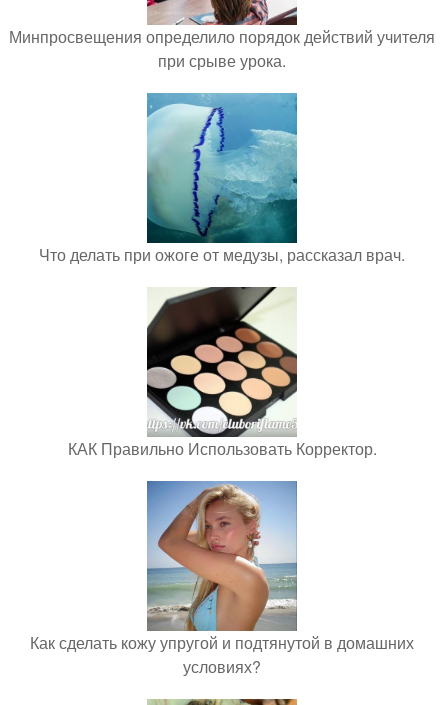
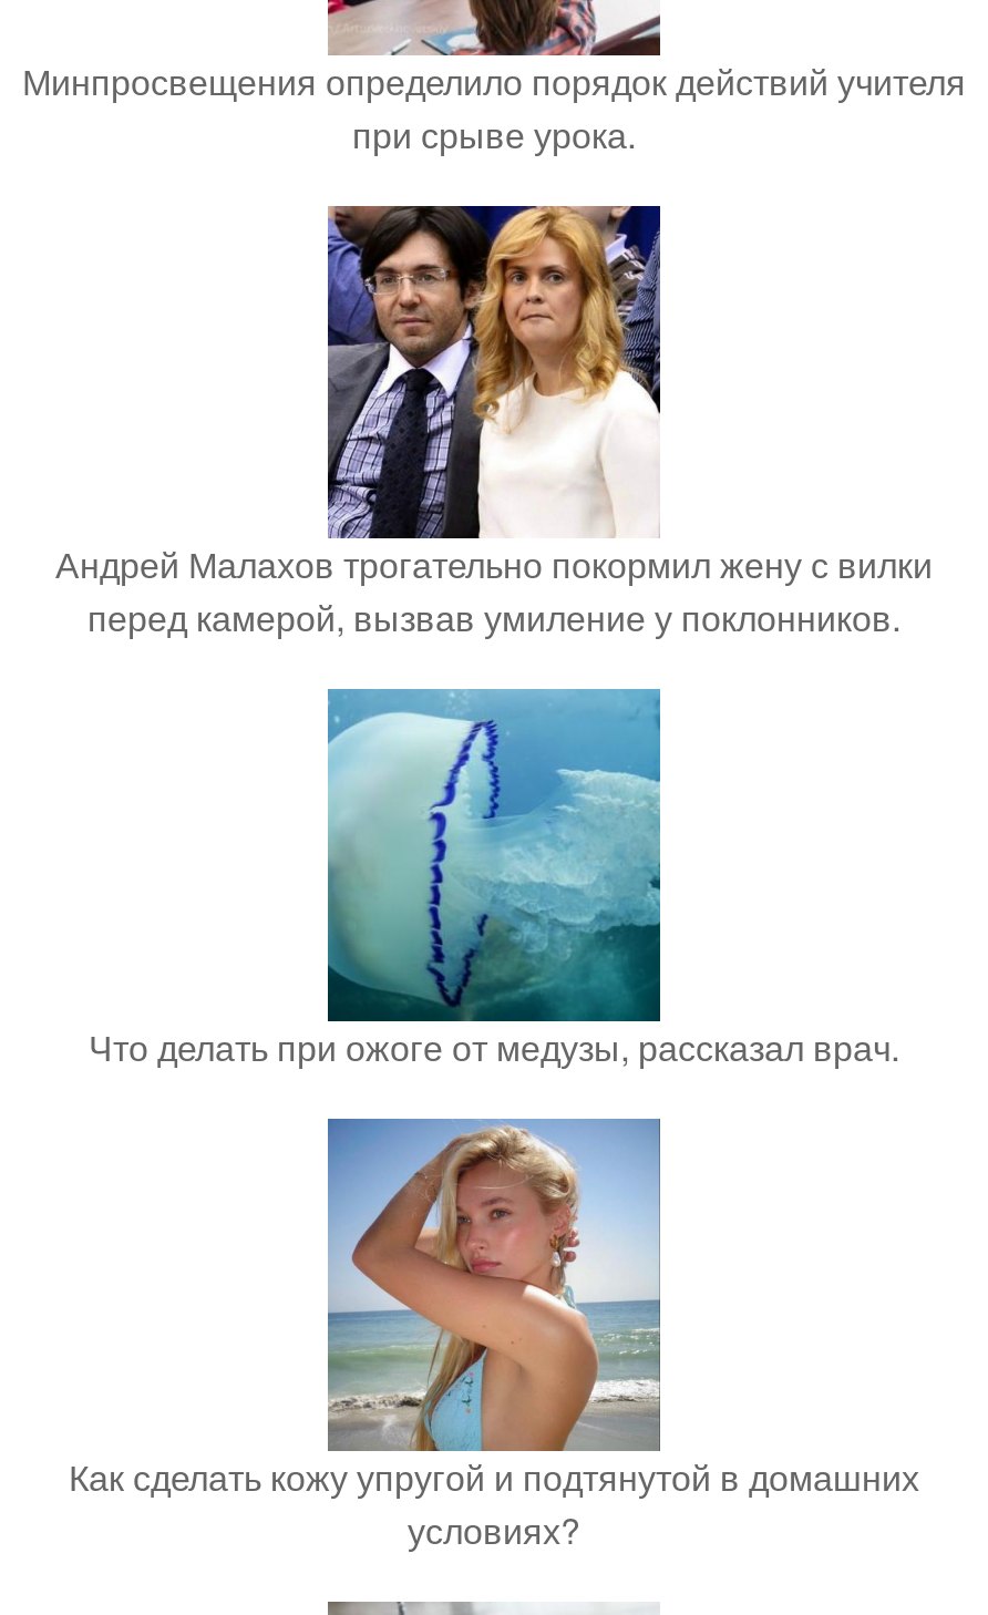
+ [image]
+ Андрей Малахов трогательно покормил жену с вилки
+ перед камерой, вызвав умиление у поклонников.

moved down: [image] | Что делать при ожоге от медузы, рассказал врач.

- [image]
- КАК Правильно Использовать Корректор.
